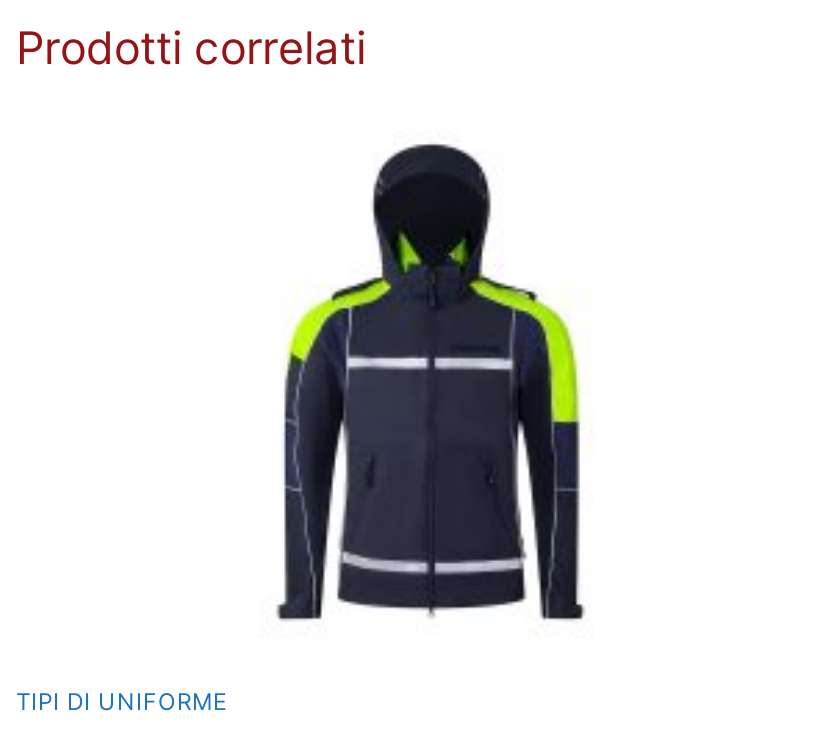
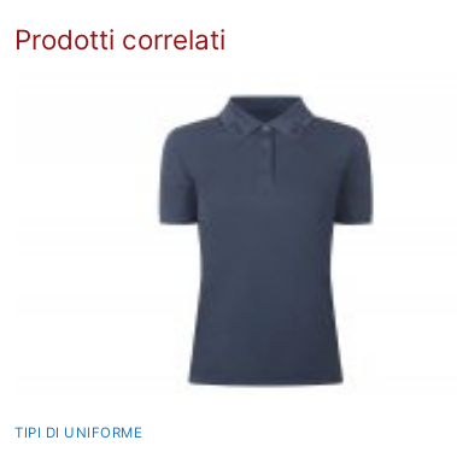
- [image]
+ [image]
